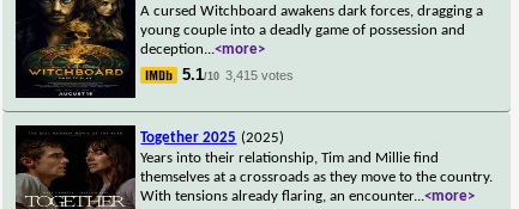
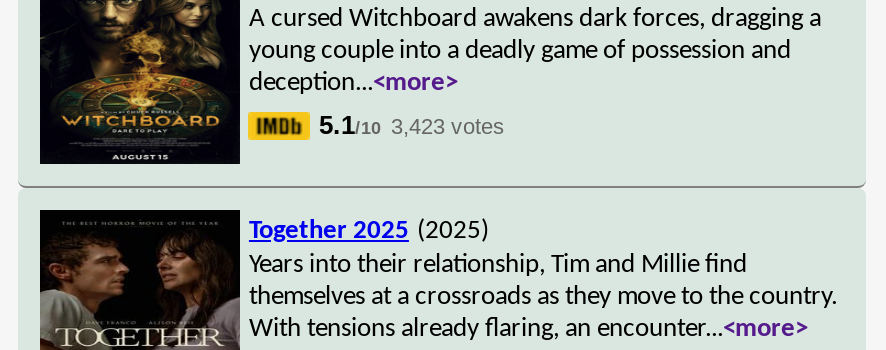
- 5.1/10 3,415 votes
+ 5.1/10 3,423 votes
